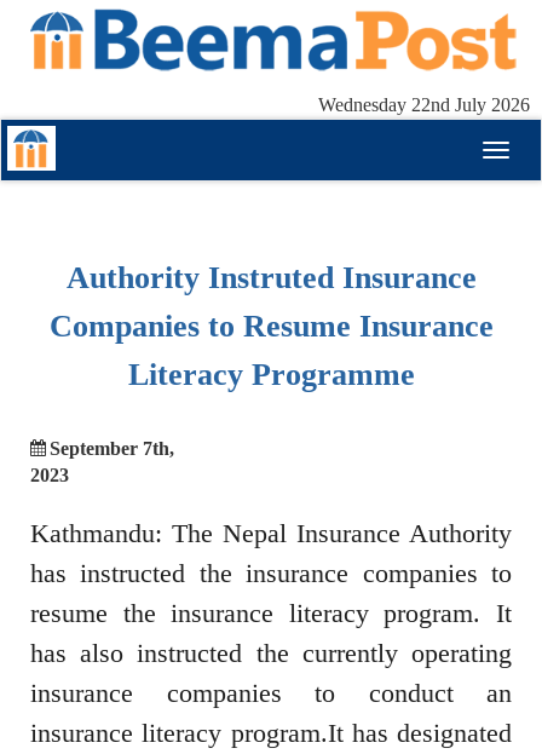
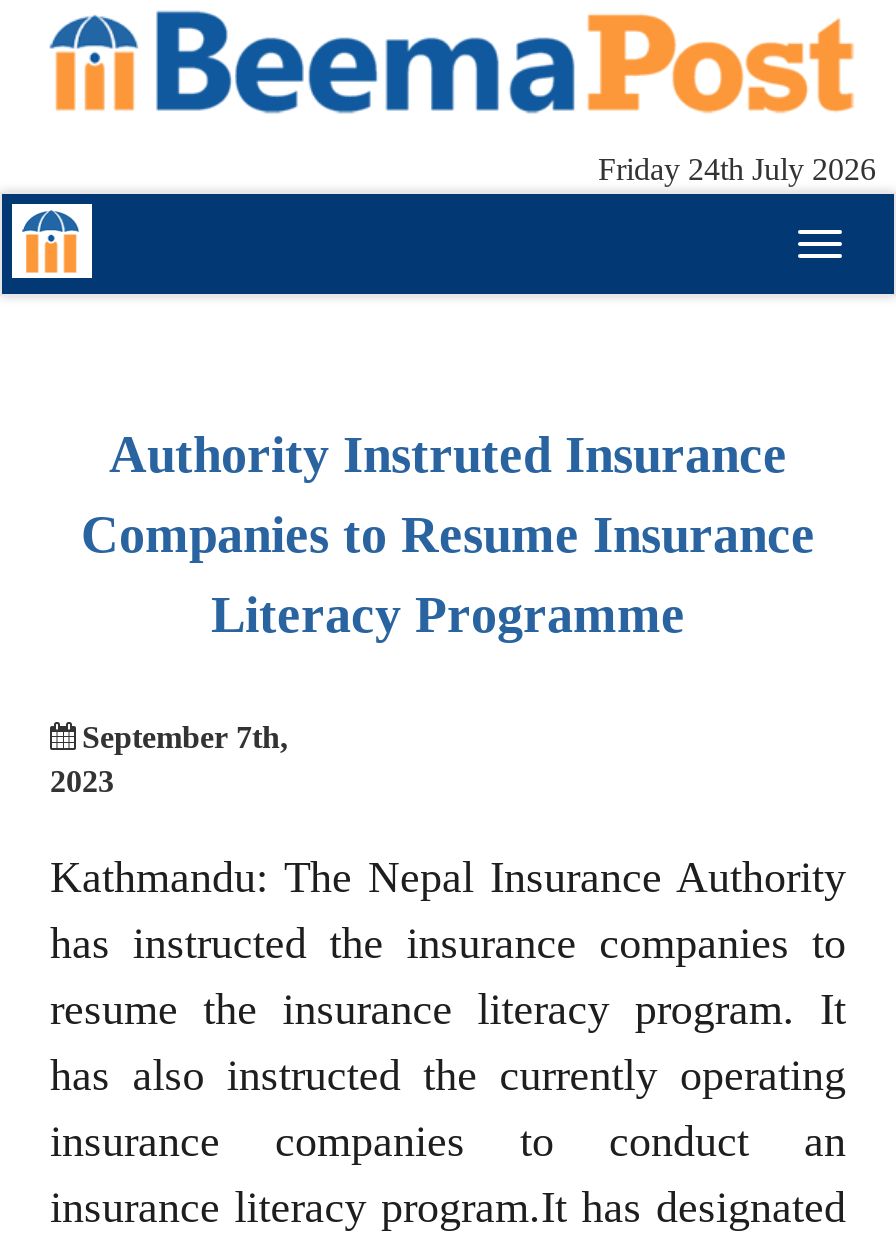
- Wednesday 22nd July 2026
+ Friday 24th July 2026
